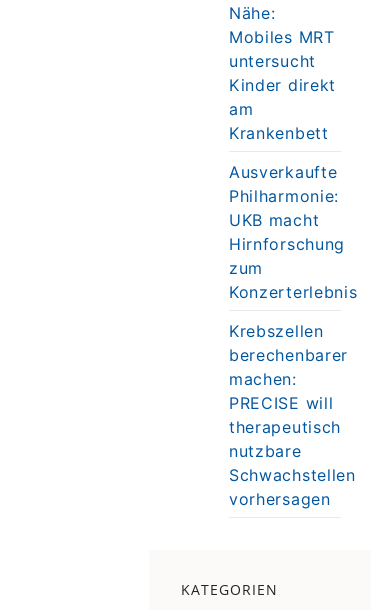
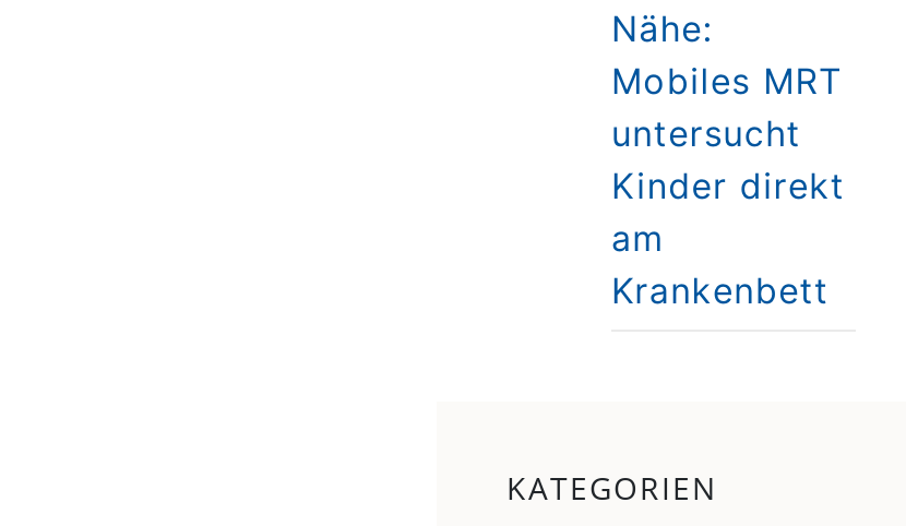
- Ausverkaufte
- Philharmonie:
- UKB macht
- Hirnforschung
- zum
- Konzerterlebnis
- Krebszellen
- berechenbarer
- machen:
- PRECISE will
- therapeutisch
- nutzbare
- Schwachstellen
- vorhersagen
